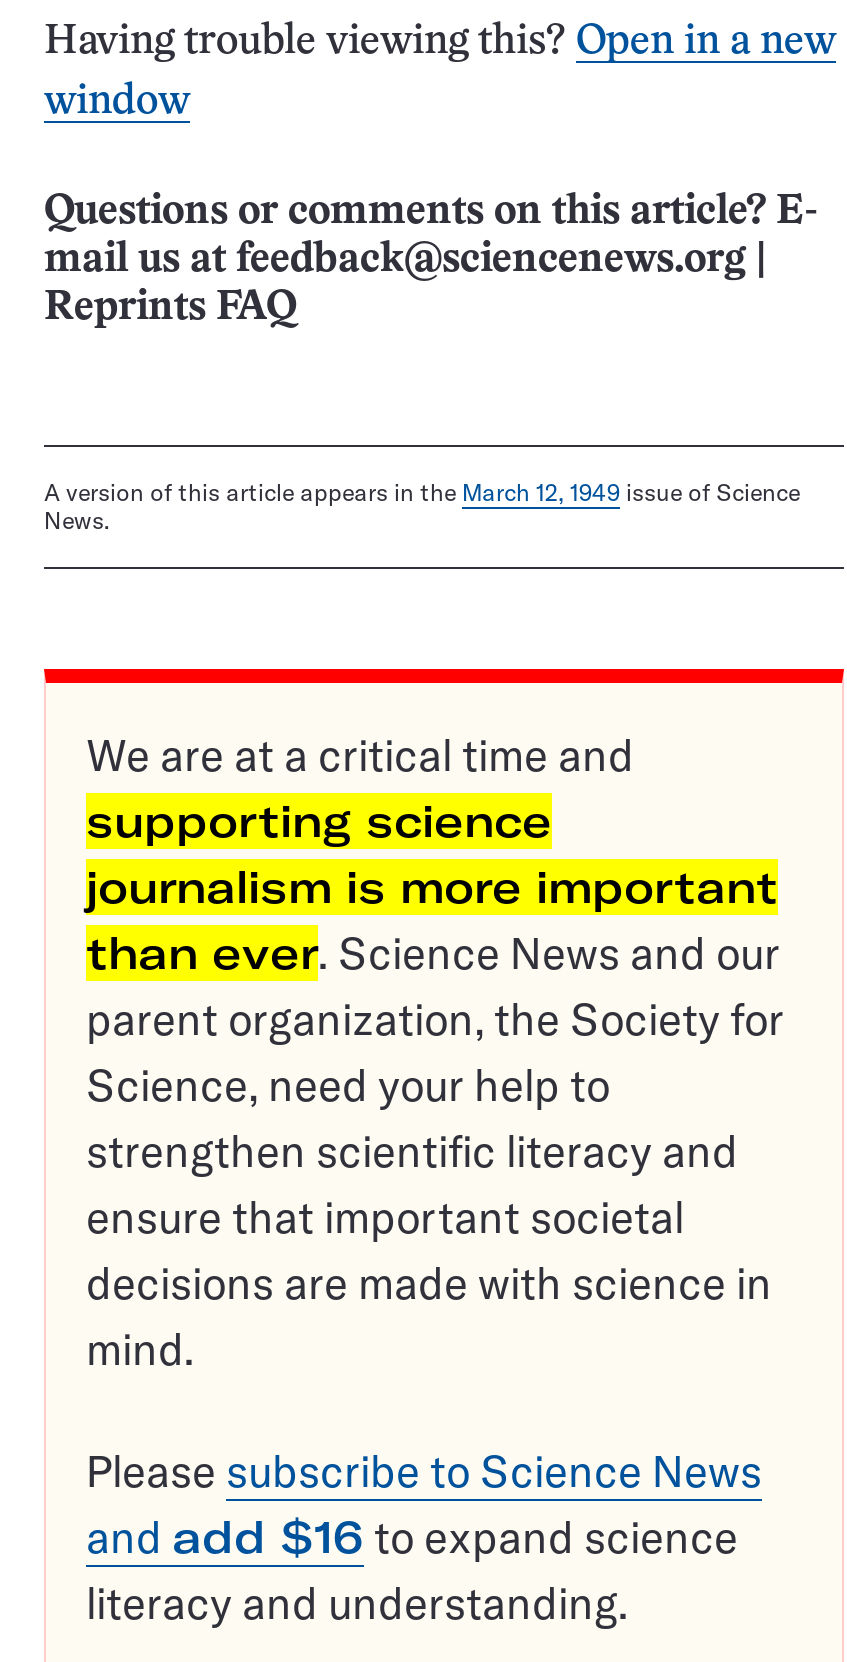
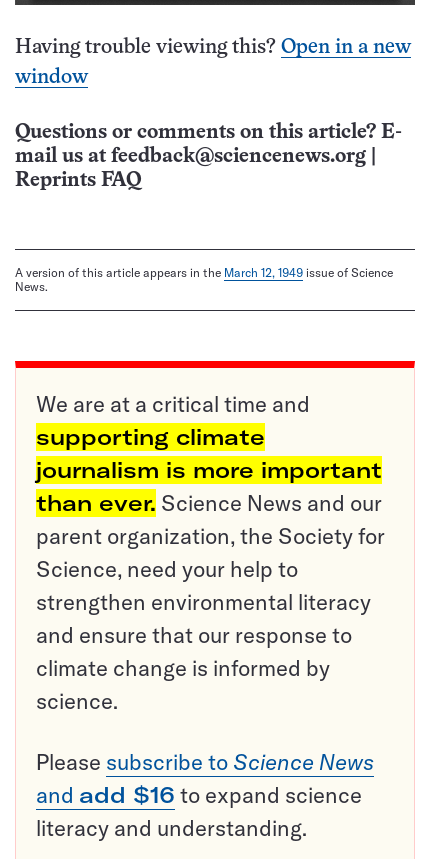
- supporting science
+ supporting climate

- strengthen scientific literacy and
- ensure that important societal
- decisions are made with science in
- mind.
+ strengthen environmental literacy
+ and ensure that our response to
+ climate change is informed by
+ science.
